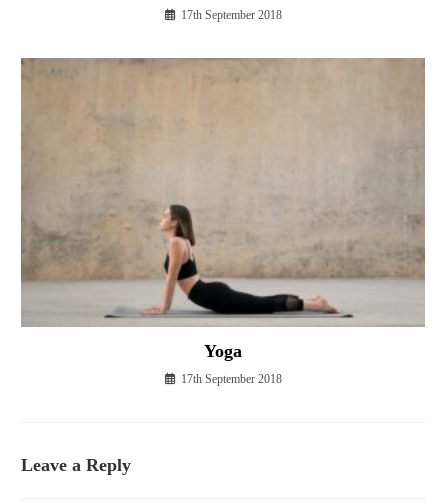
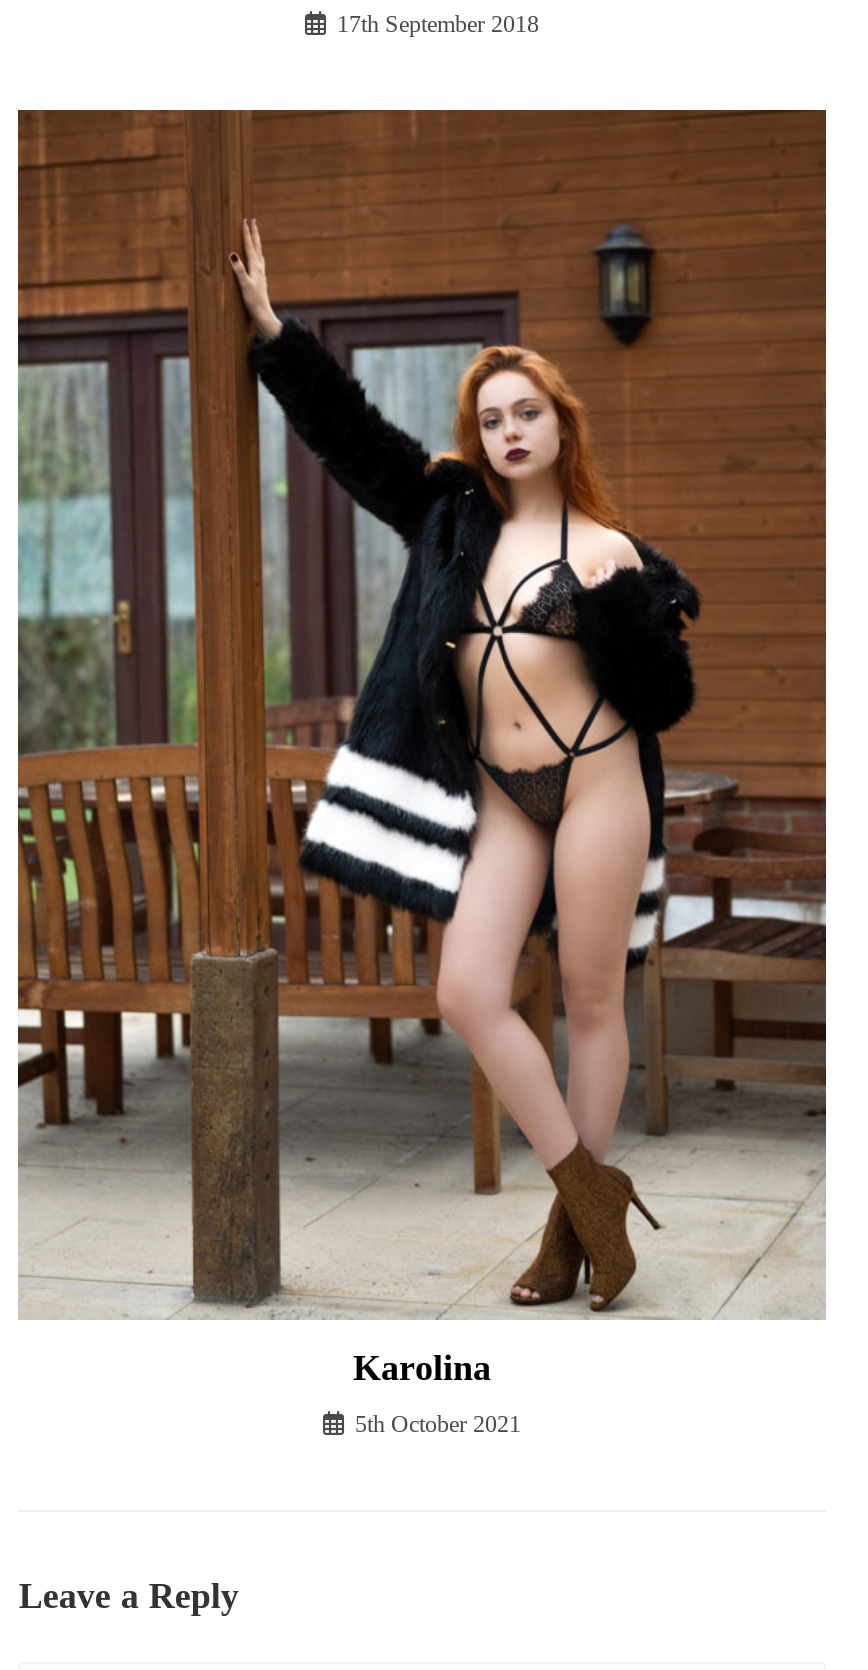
- [image]
- Yoga
+ [image]
+ Karolina

- 17th September 2018
+ 5th October 2021
